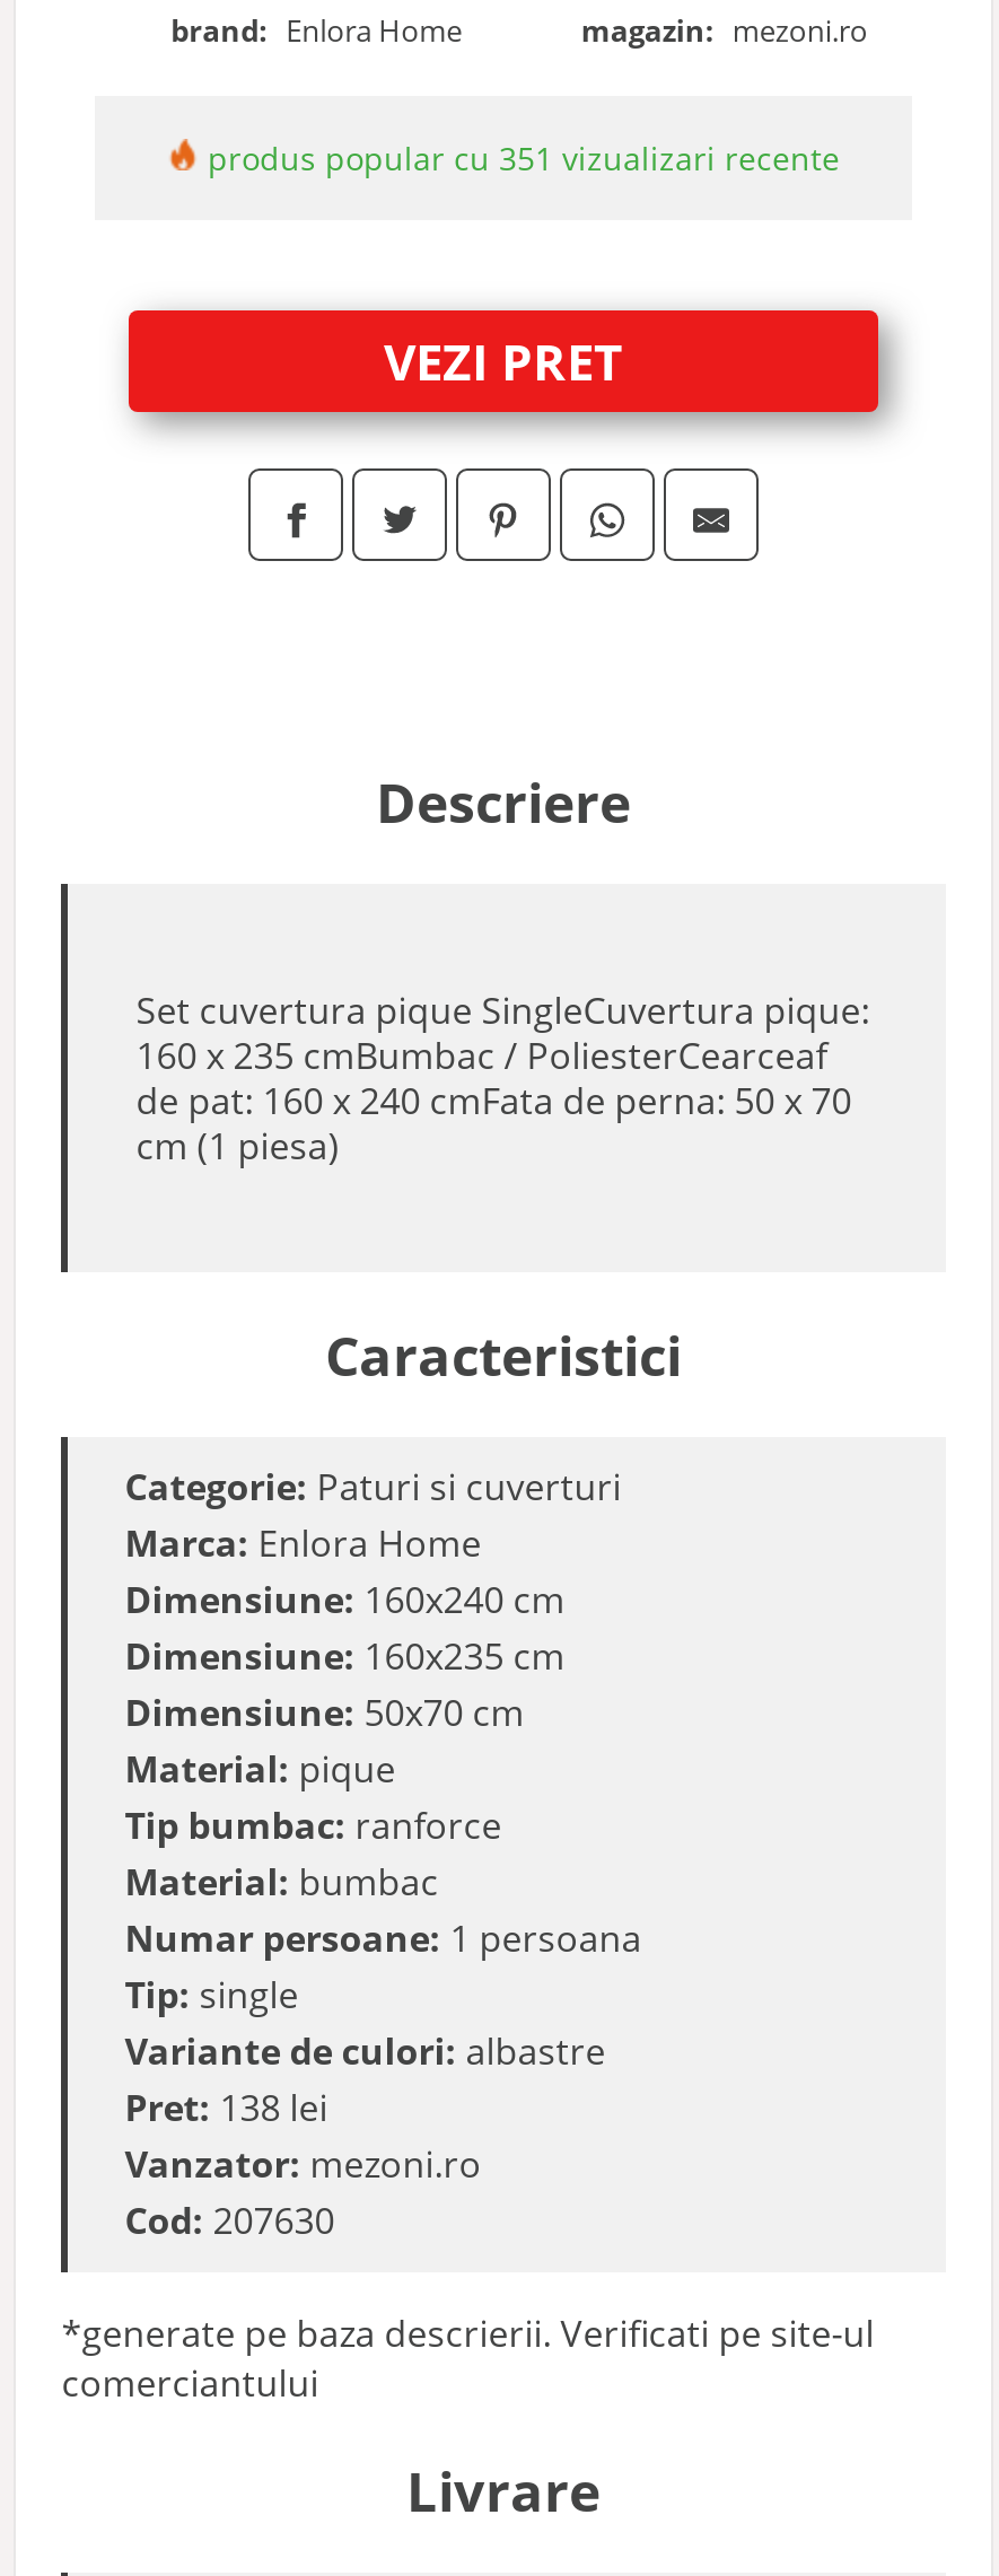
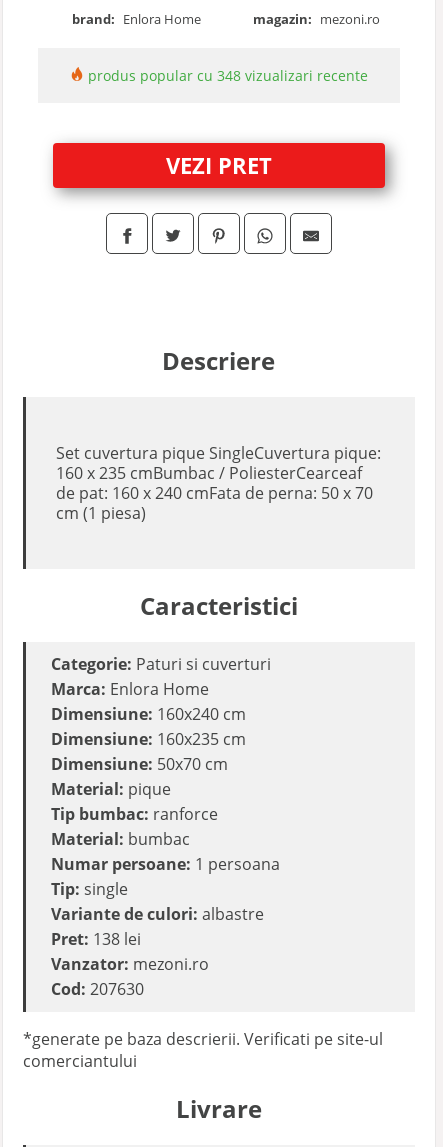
- produs popular cu 351 vizualizari recente
+ produs popular cu 348 vizualizari recente
